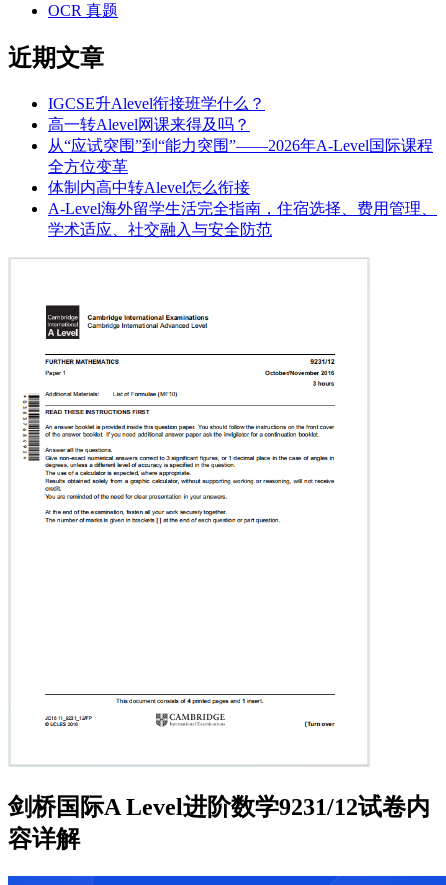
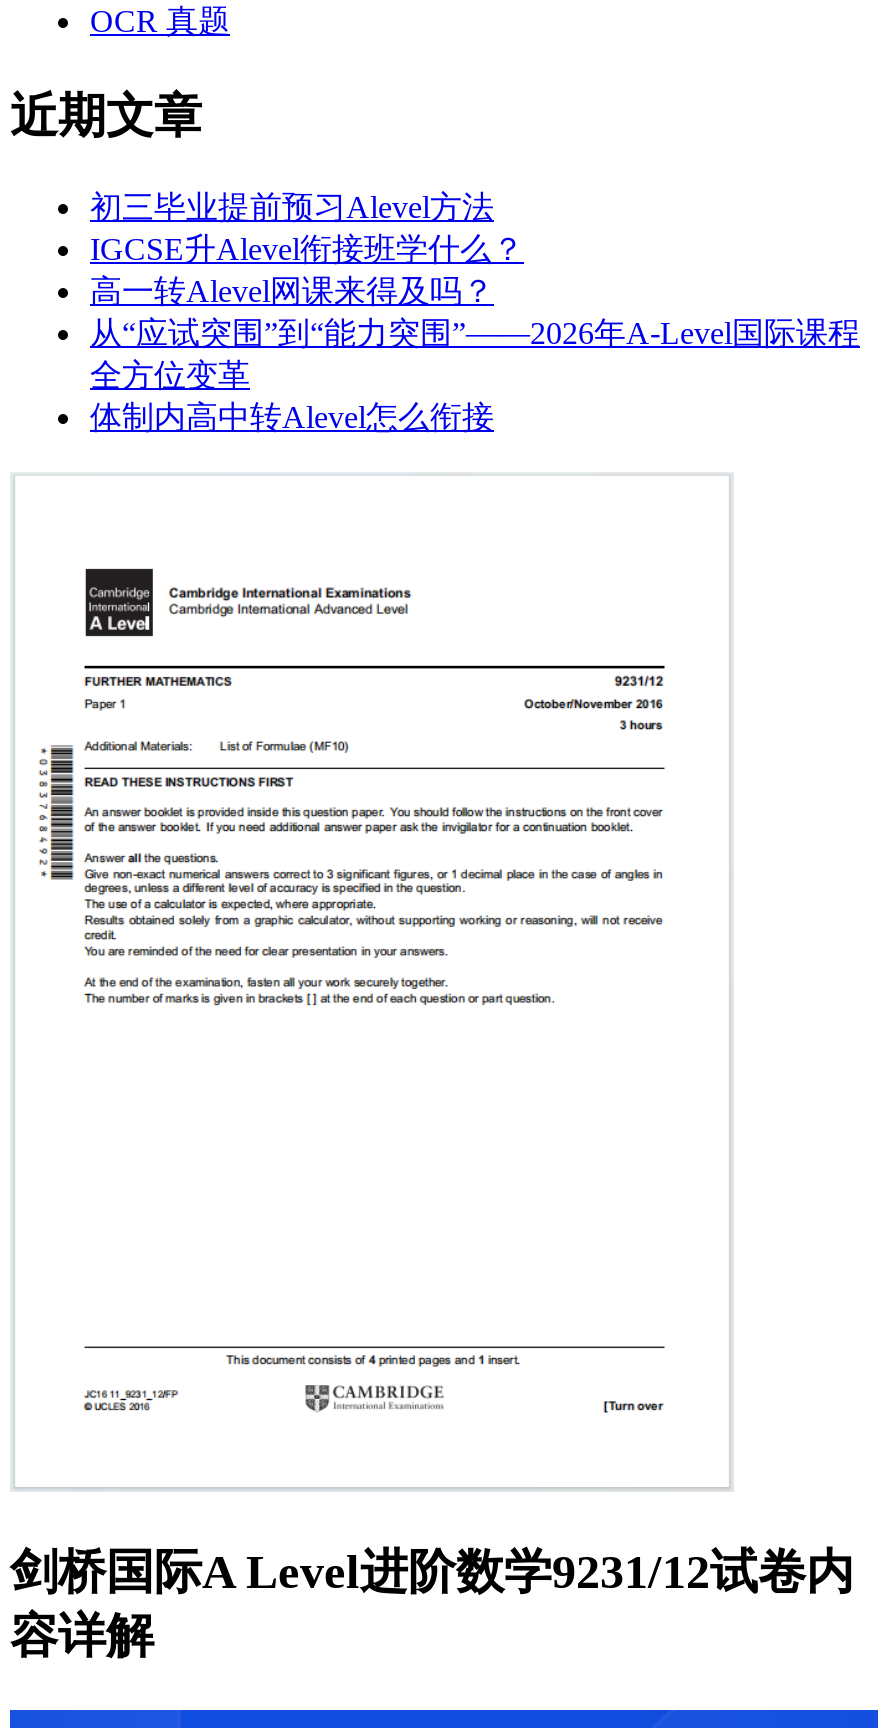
+ 初三毕业提前预习Alevel方法

moved down: IGCSE升Alevel衔接班学什么？ | 高一转Alevel网课来得及吗？ | 从“应试突围”到“能力突围”——2026年A-Level国际课程 | 体制内高中转Alevel怎么衔接

- A-Level海外留学生活完全指南，住宿选择、费用管理、
- 学术适应、社交融入与安全防范
